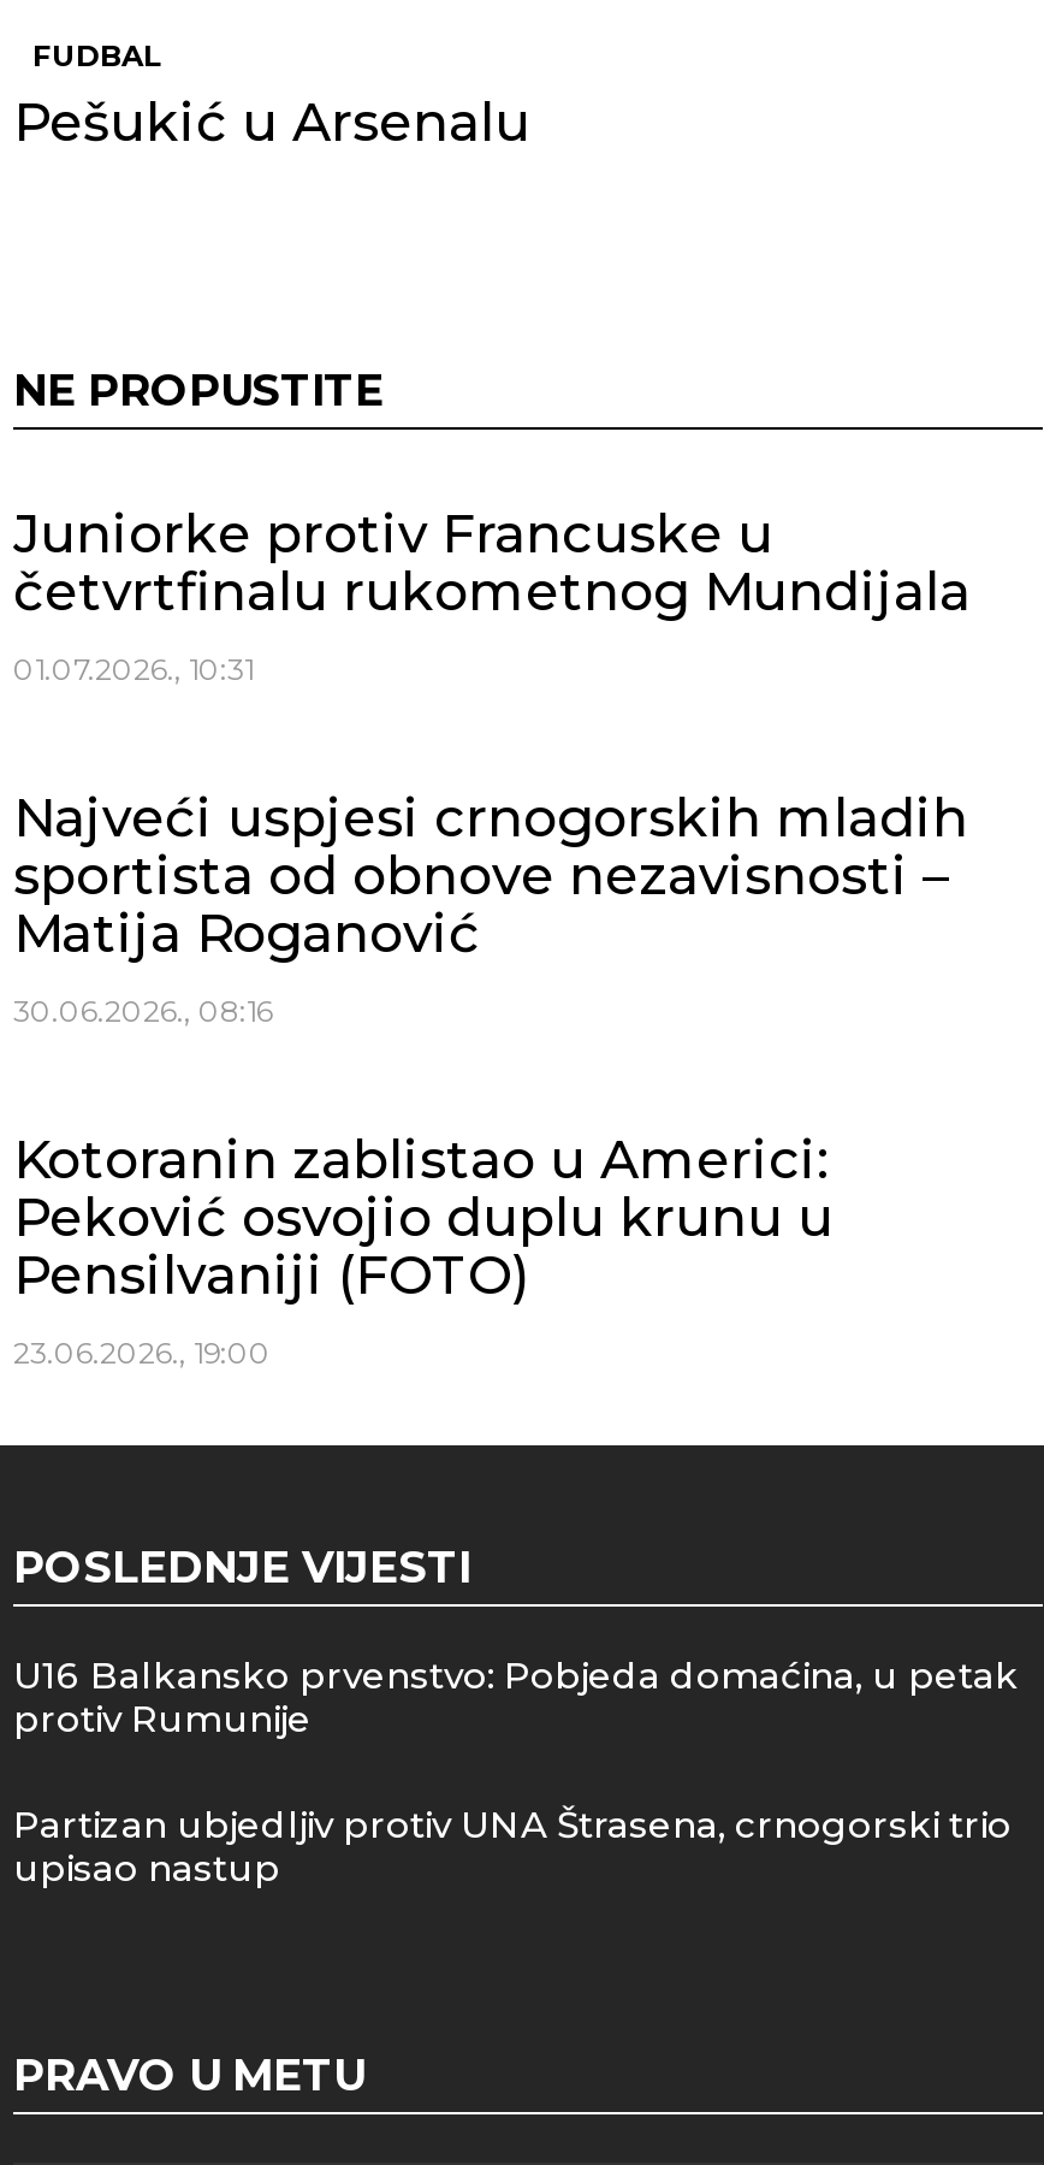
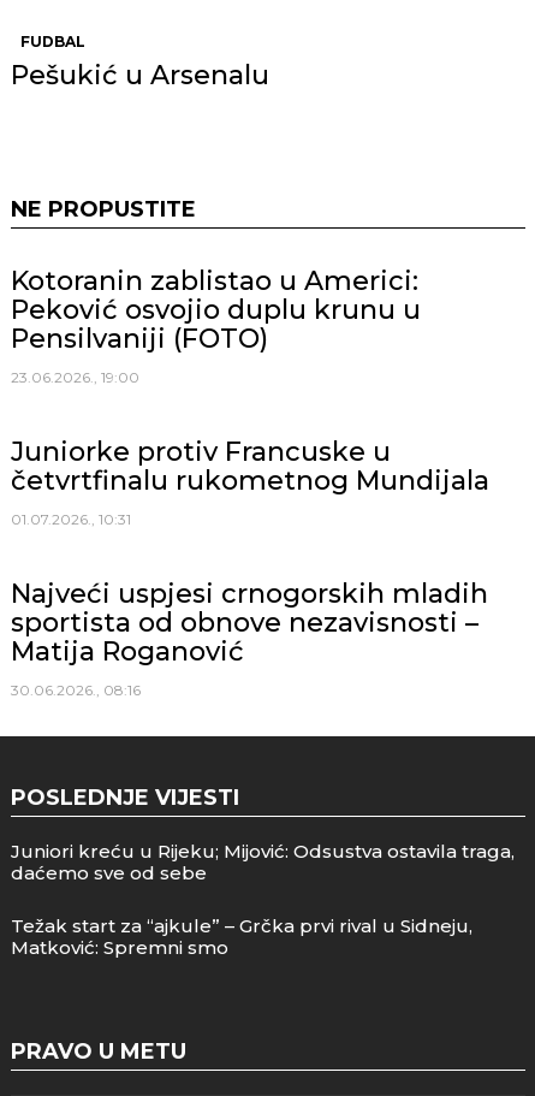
moved down: Juniorke protiv Francuske u | četvrtfinalu rukometnog Mundijala | 01.07.2026., 10:31 | Najveći uspjesi crnogorskih mladih | sportista od obnove nezavisnosti – | Matija Roganović | 30.06.2026., 08:16

moved up: Kotoranin zablistao u Americi: | Peković osvojio duplu krunu u | Pensilvaniji (FOTO) | 23.06.2026., 19:00

- U16 Balkansko prvenstvo: Pobjeda domaćina, u petak
- protiv Rumunije
+ Juniori kreću u Rijeku; Mijović: Odsustva ostavila traga,
+ daćemo sve od sebe

- Partizan ubjedljiv protiv UNA Štrasena, crnogorski trio
- upisao nastup
+ Težak start za “ajkule” – Grčka prvi rival u Sidneju,
+ Matković: Spremni smo
